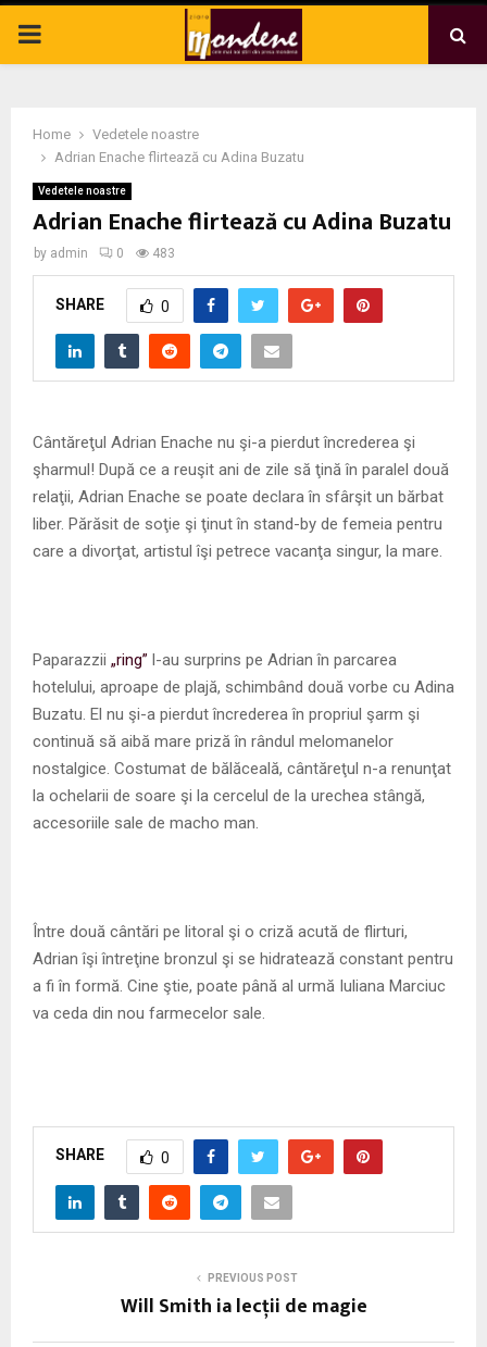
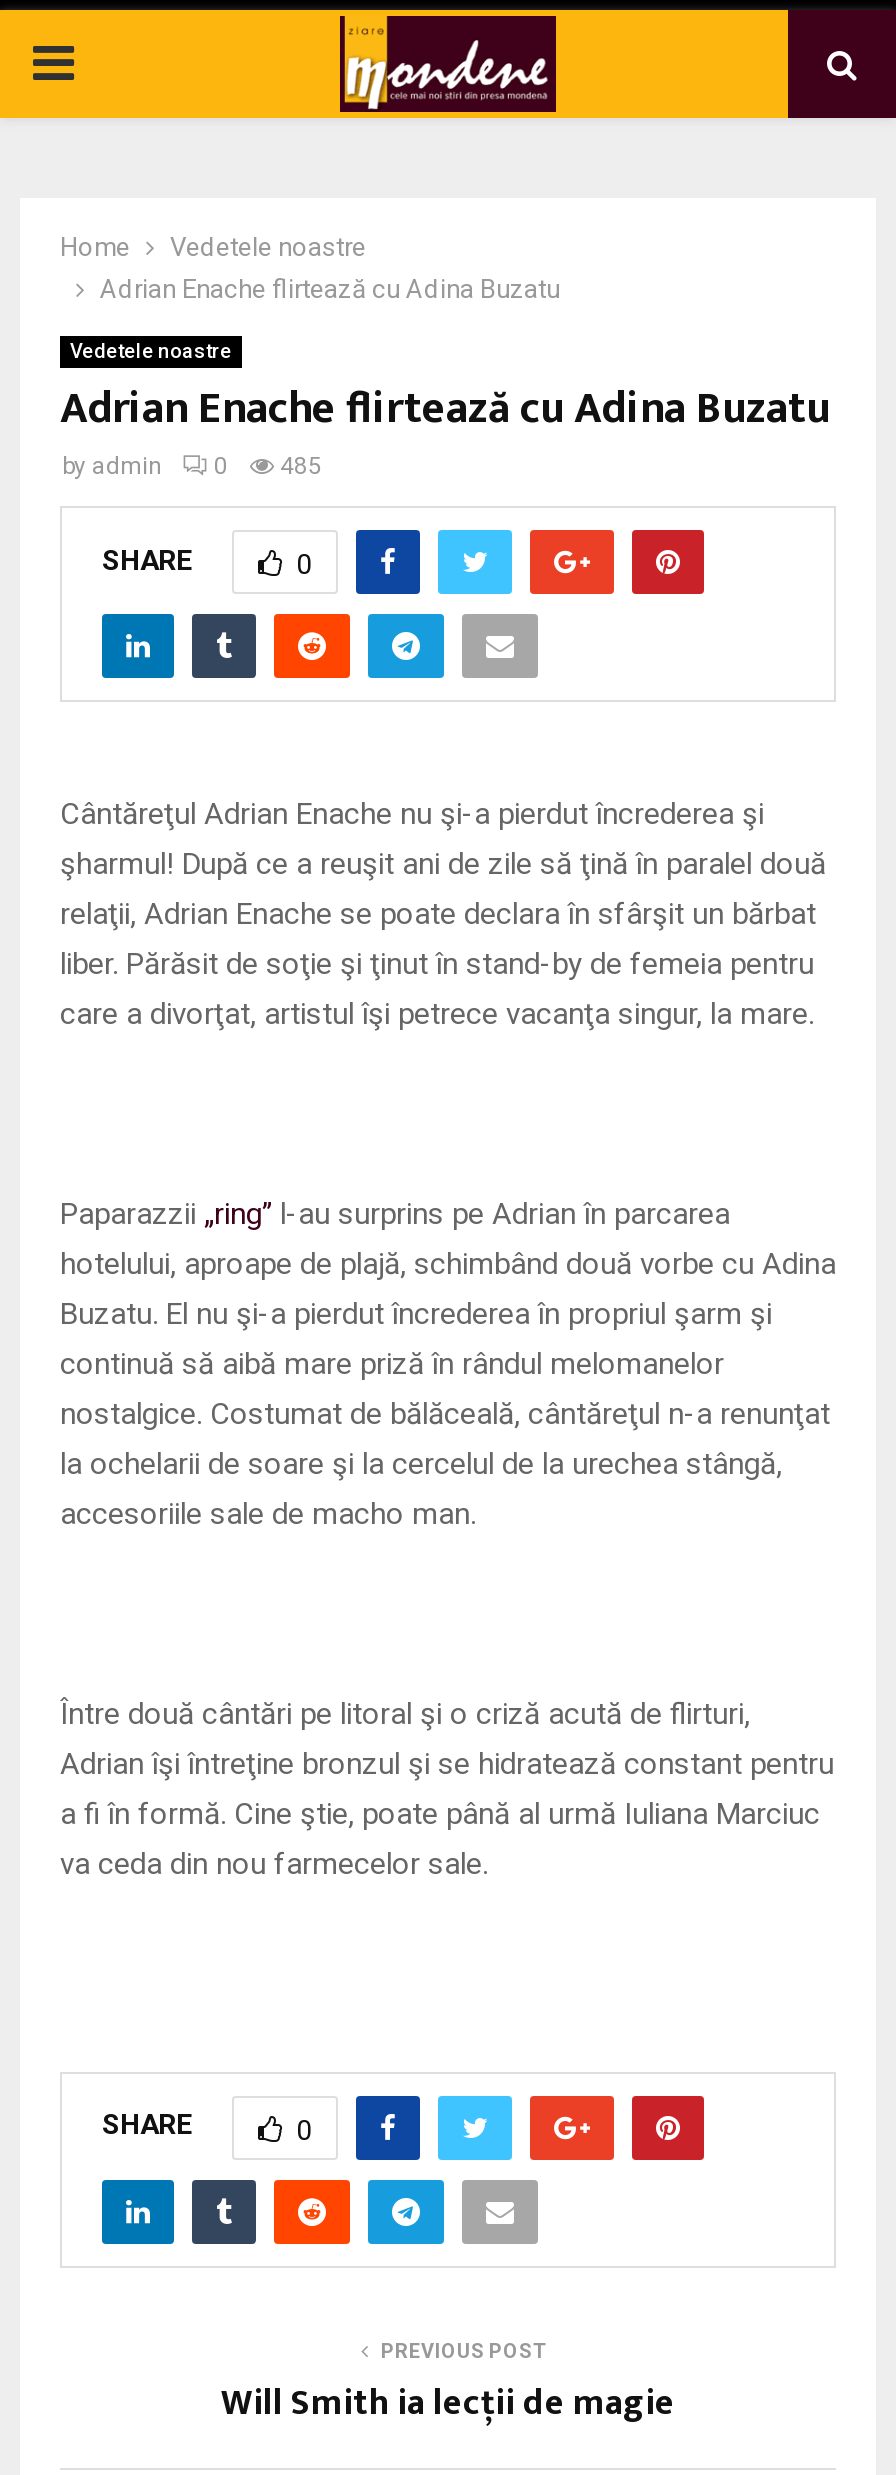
- by admin 0 483
+ by admin 0 485
